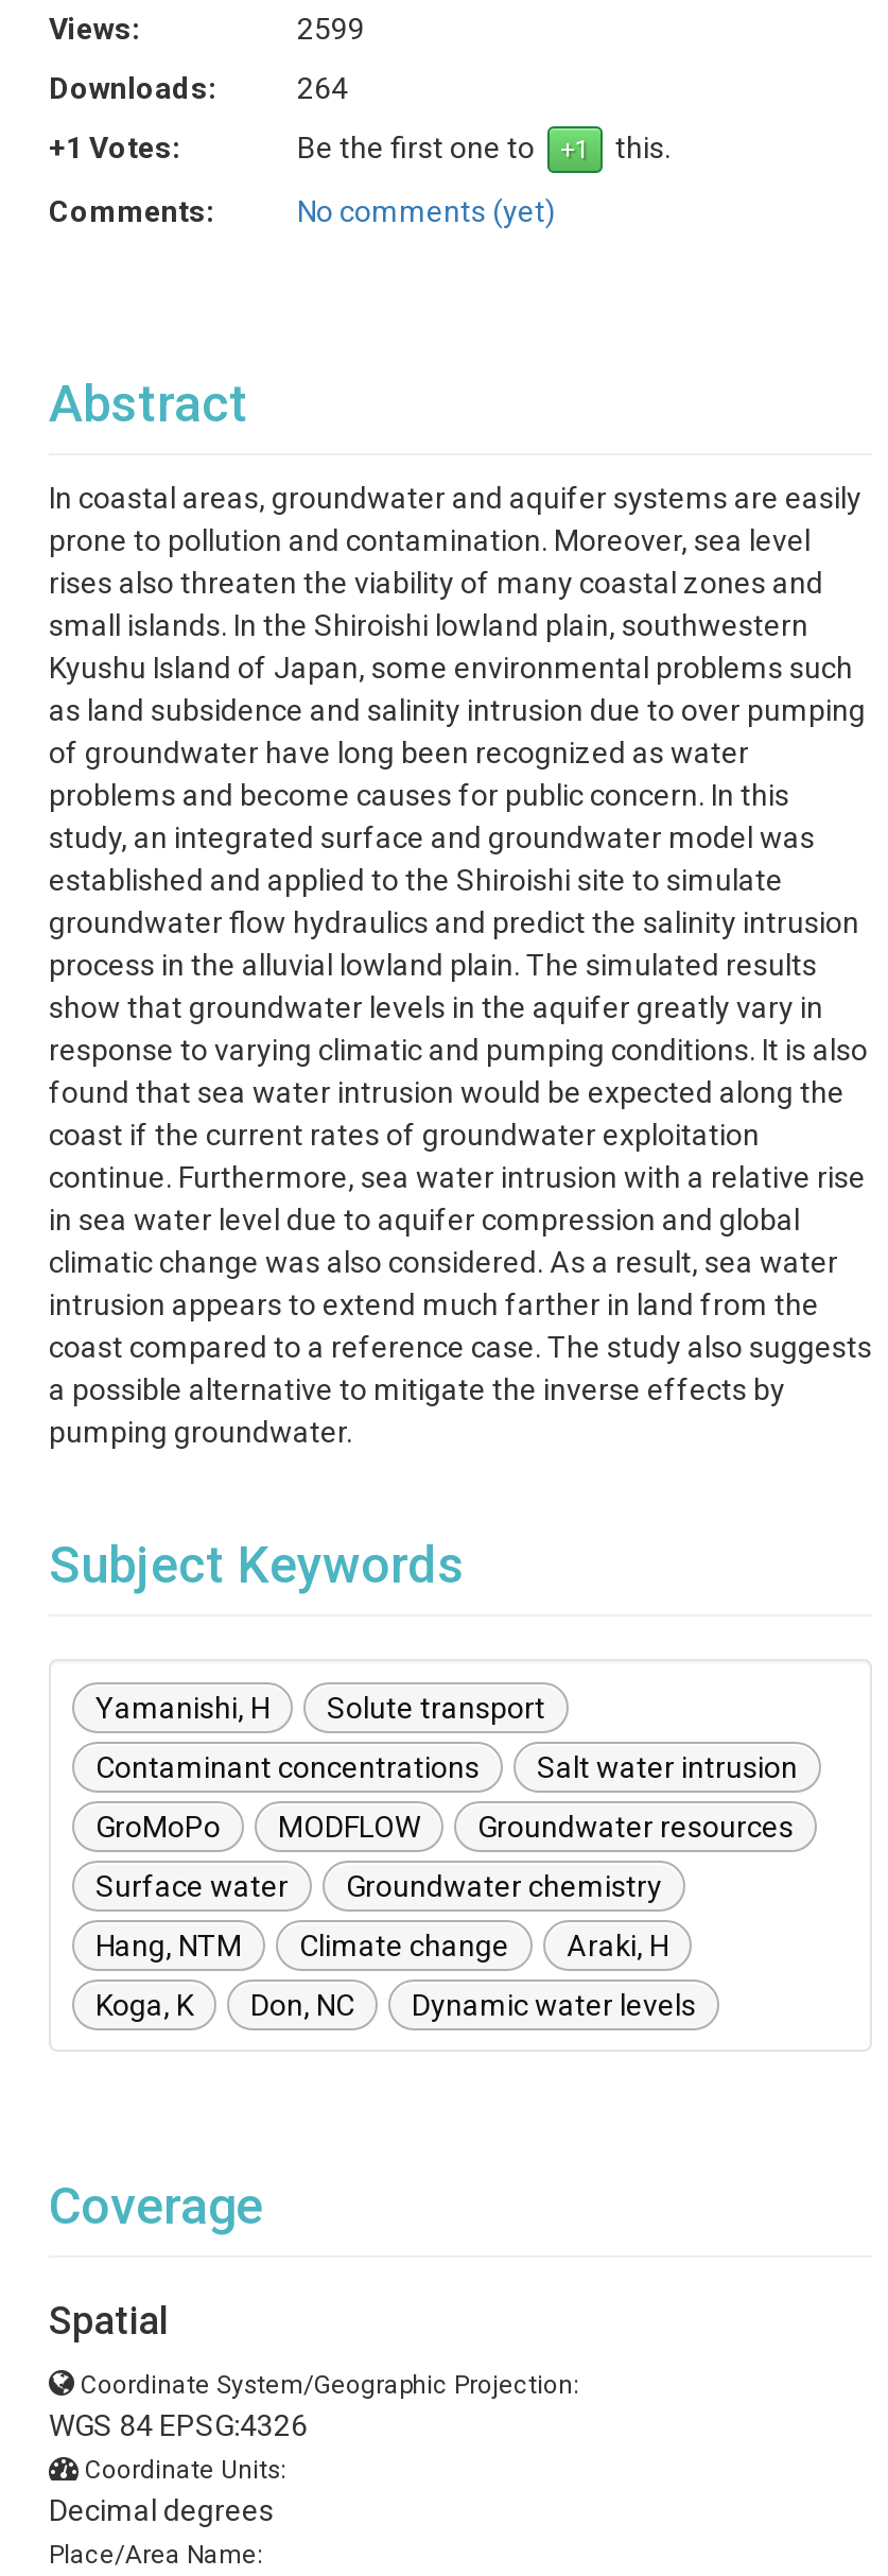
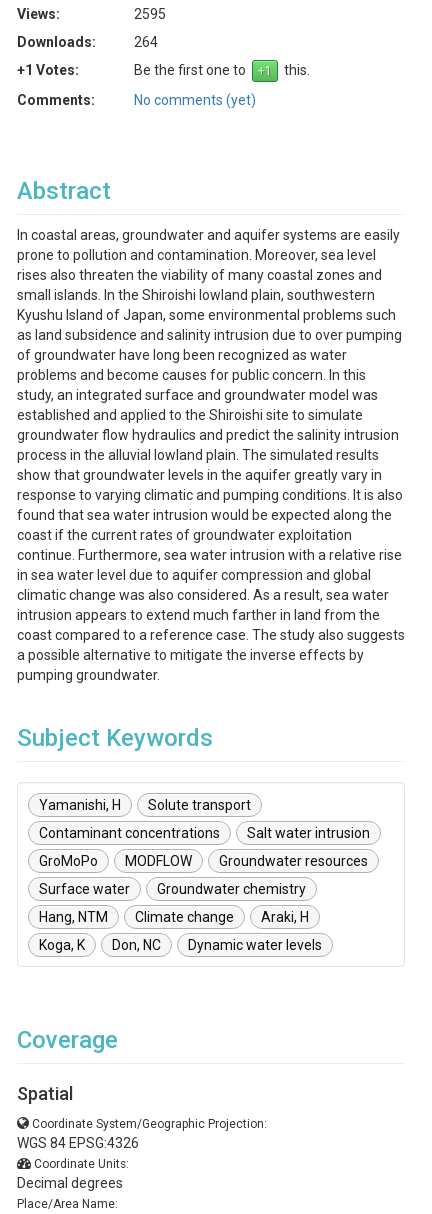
- 2599
+ 2595
